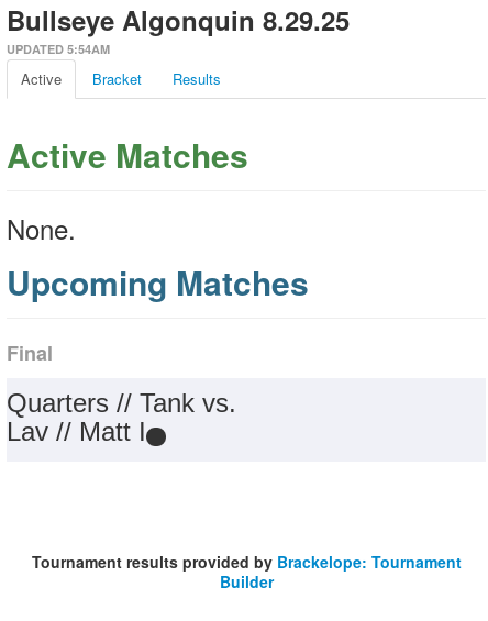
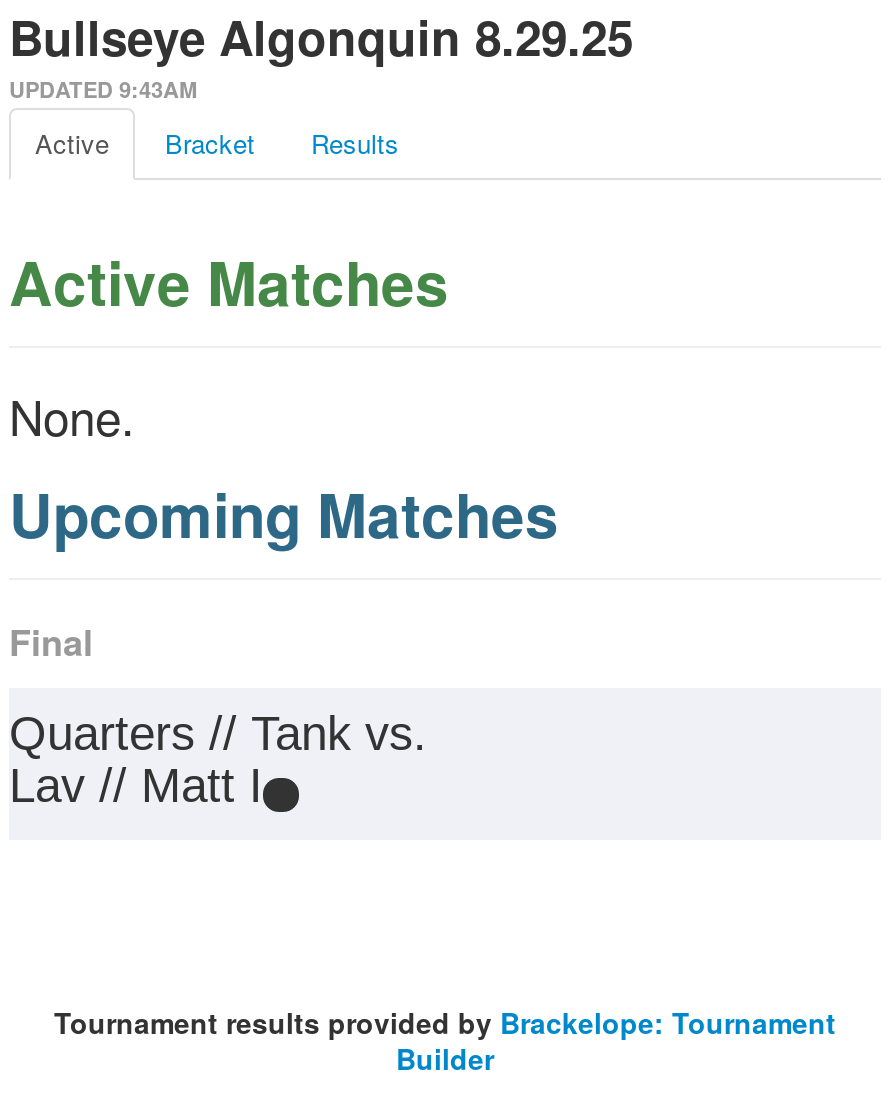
- UPDATED 5:54AM
+ UPDATED 9:43AM
